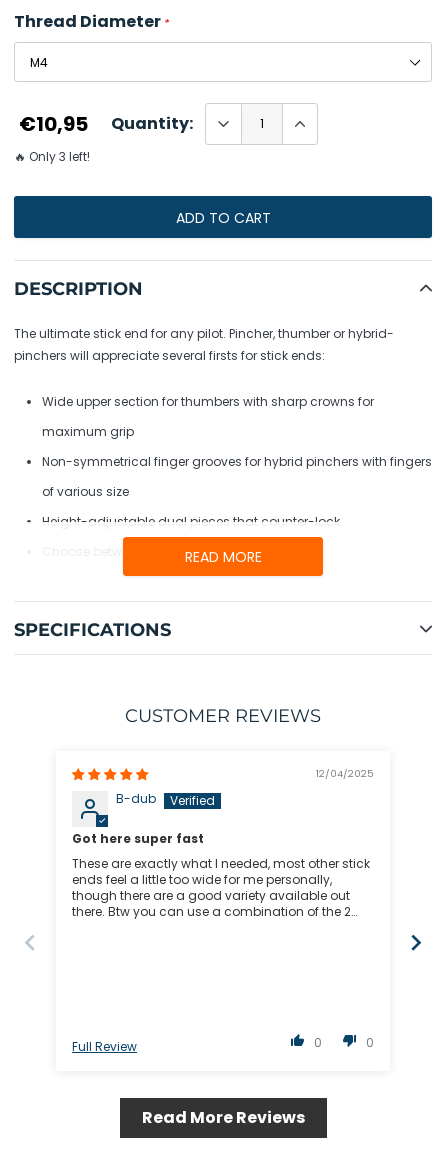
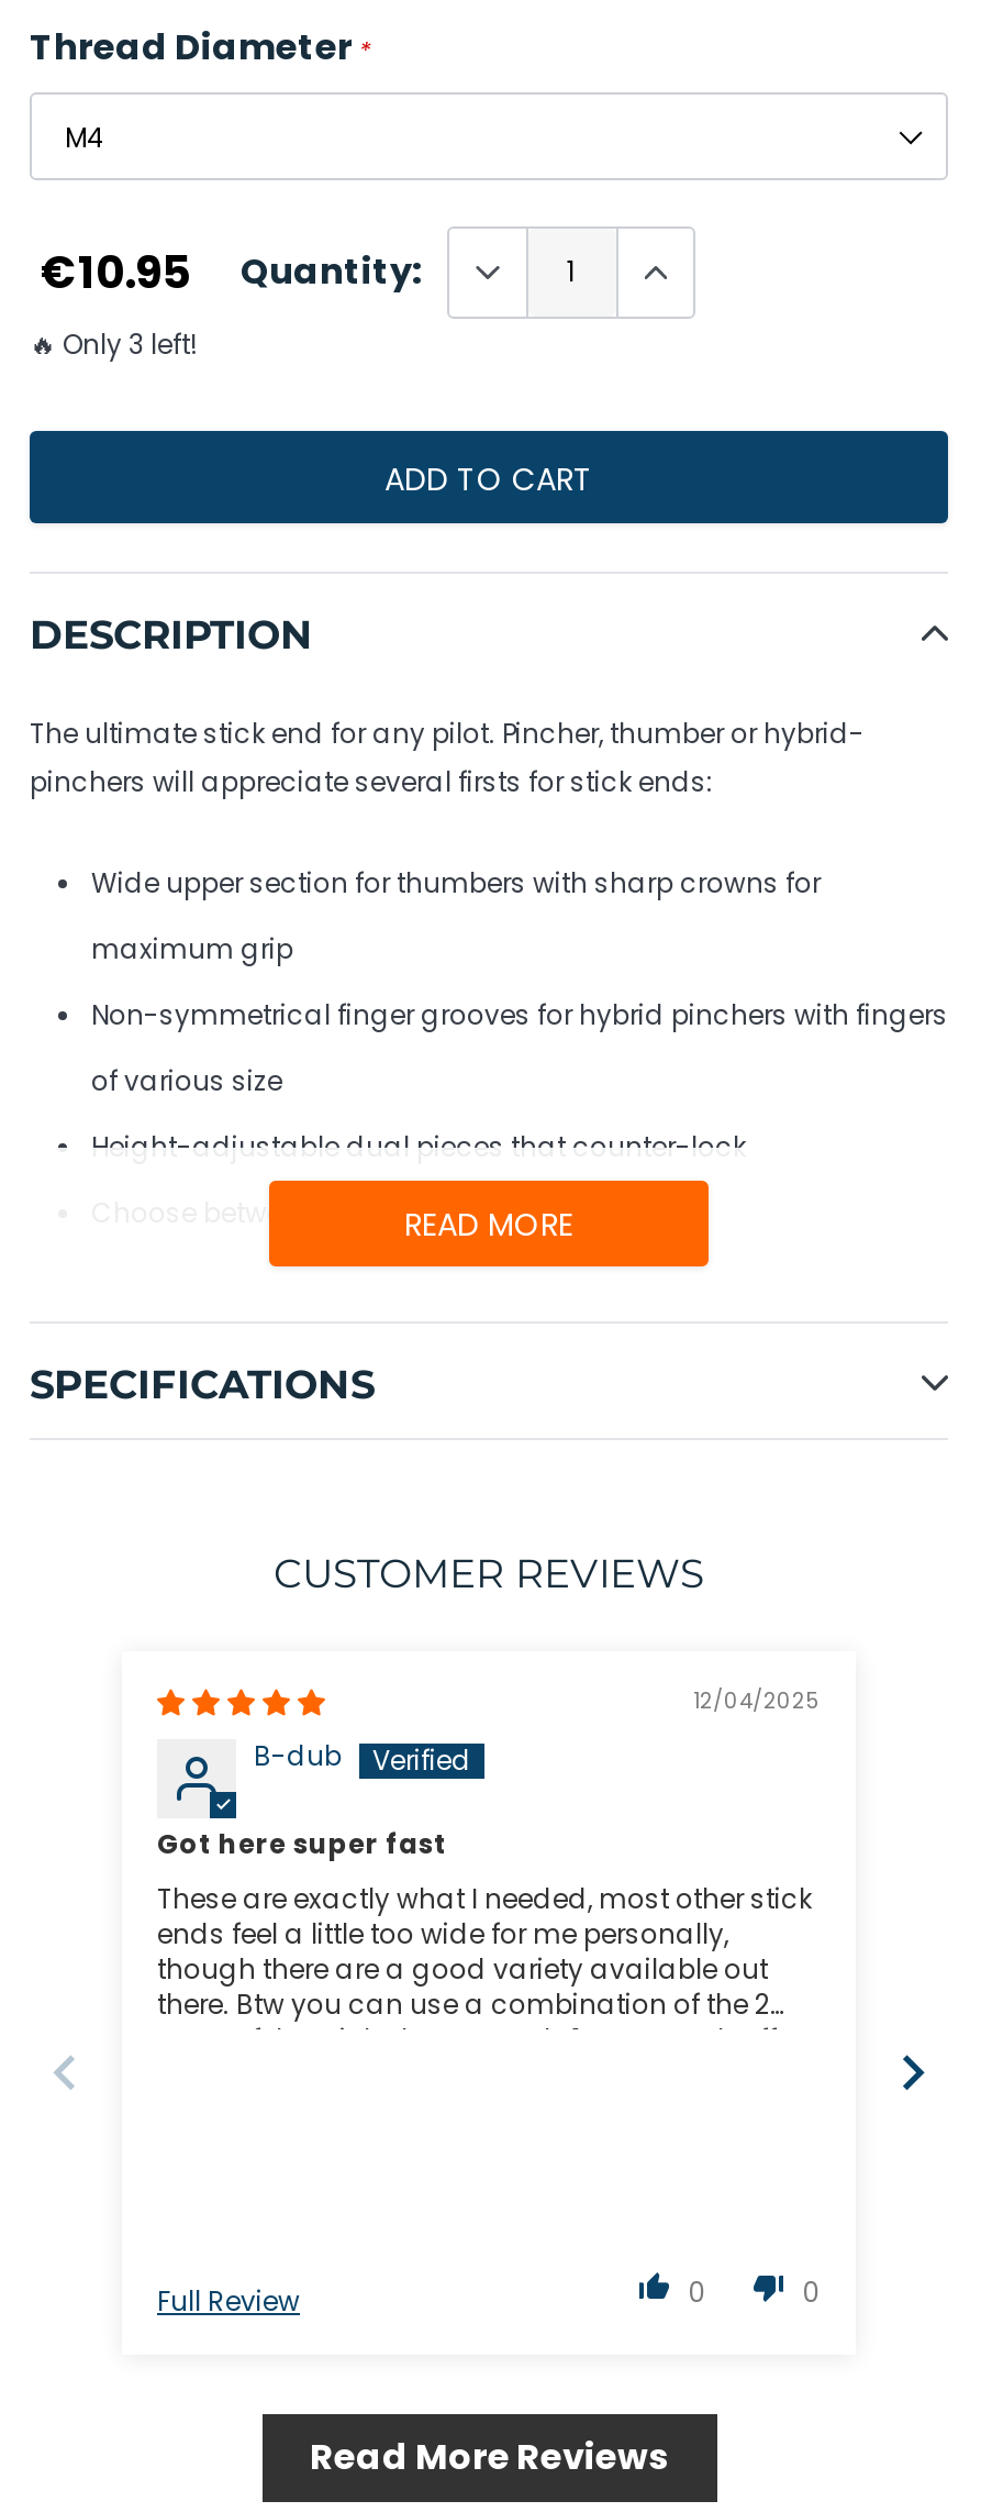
- €10,95 Quantity:
+ €10.95 Quantity:
